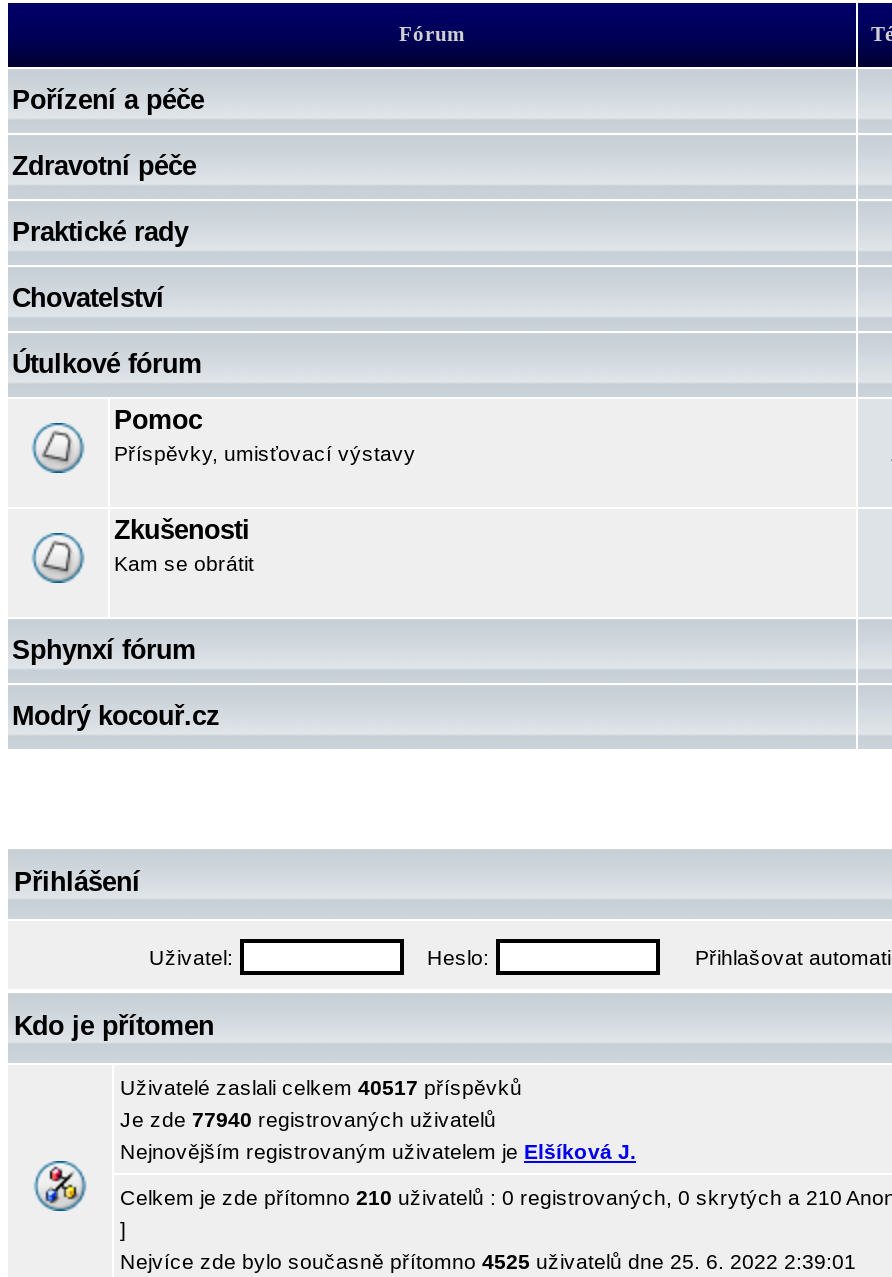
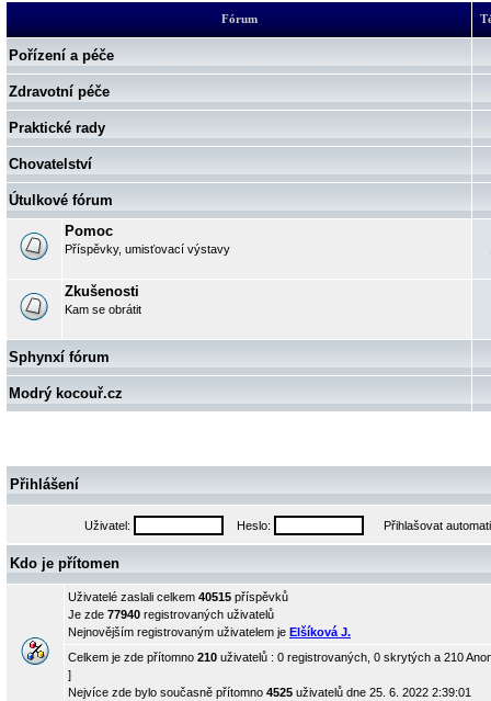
- Uživatelé zaslali celkem 40517 příspěvků
+ Uživatelé zaslali celkem 40515 příspěvků
